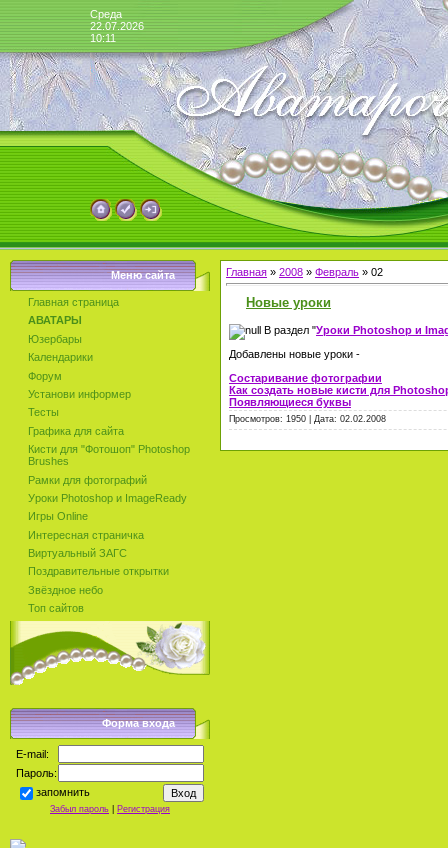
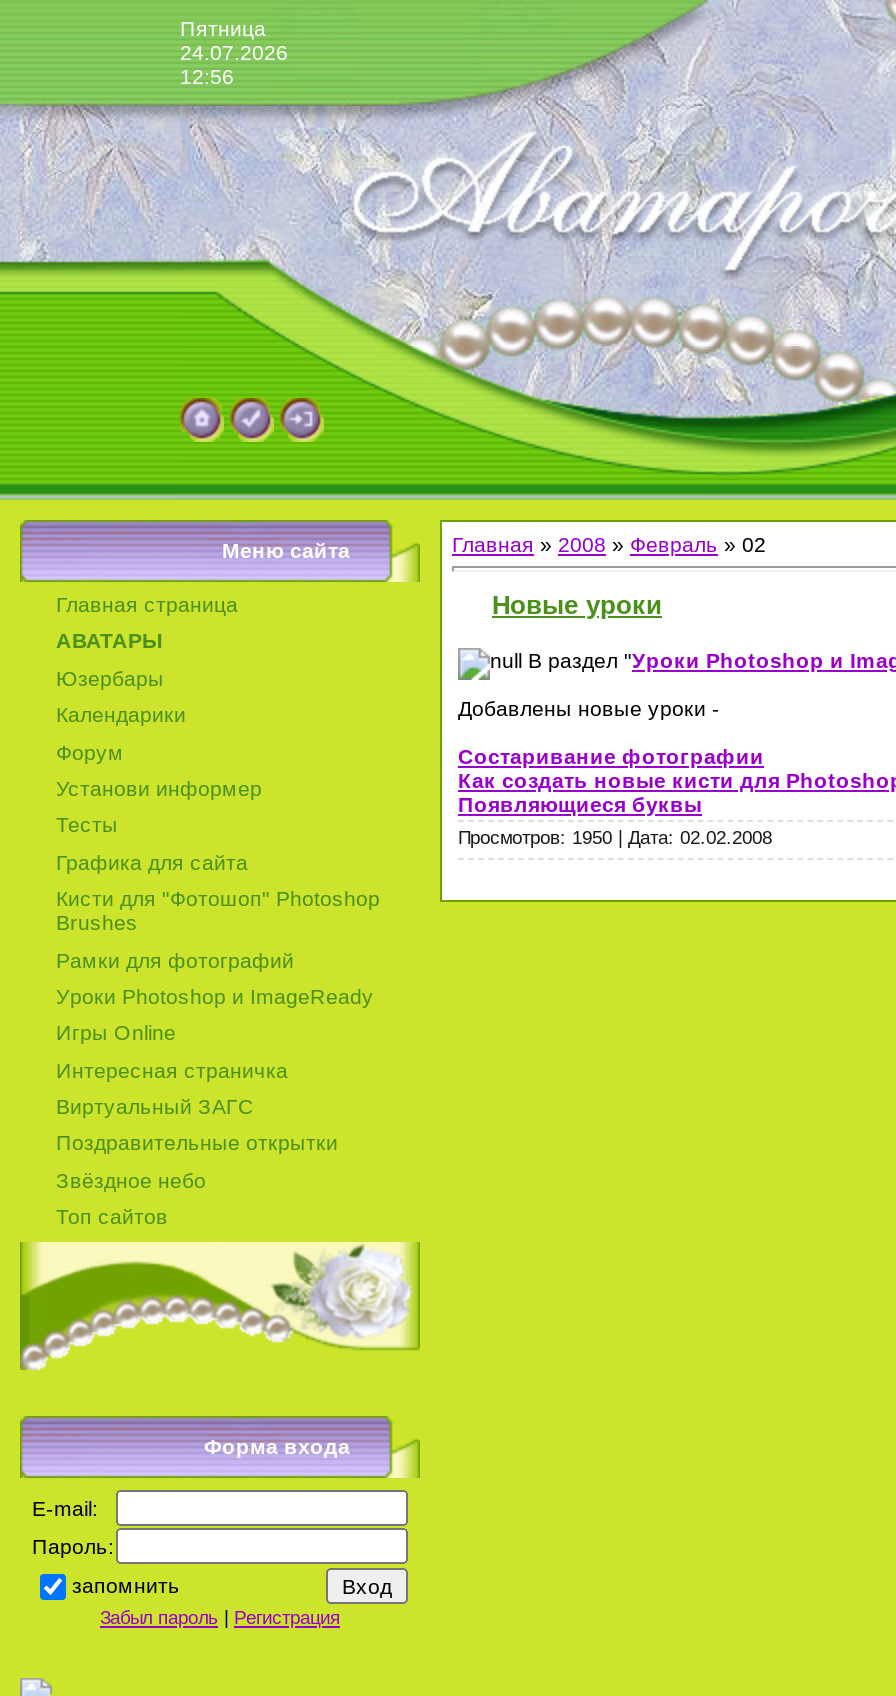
- Среда
- 22.07.2026
- 10:11
+ Пятница
+ 24.07.2026
+ 12:56
